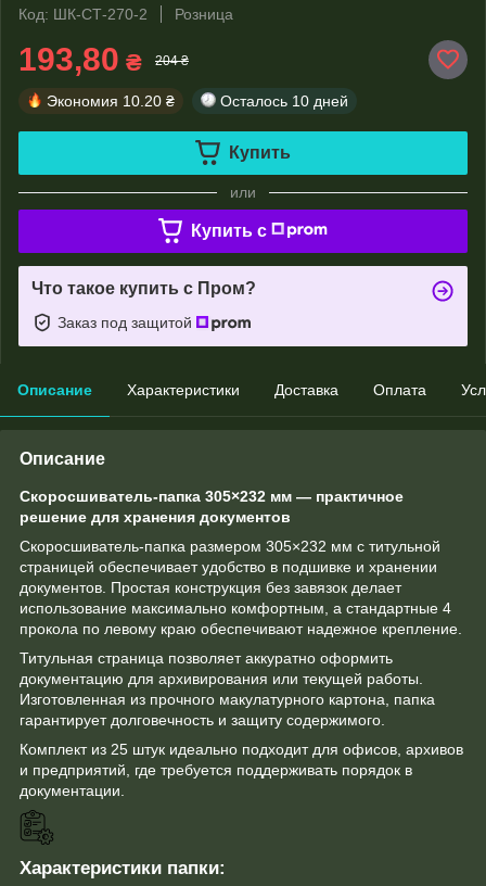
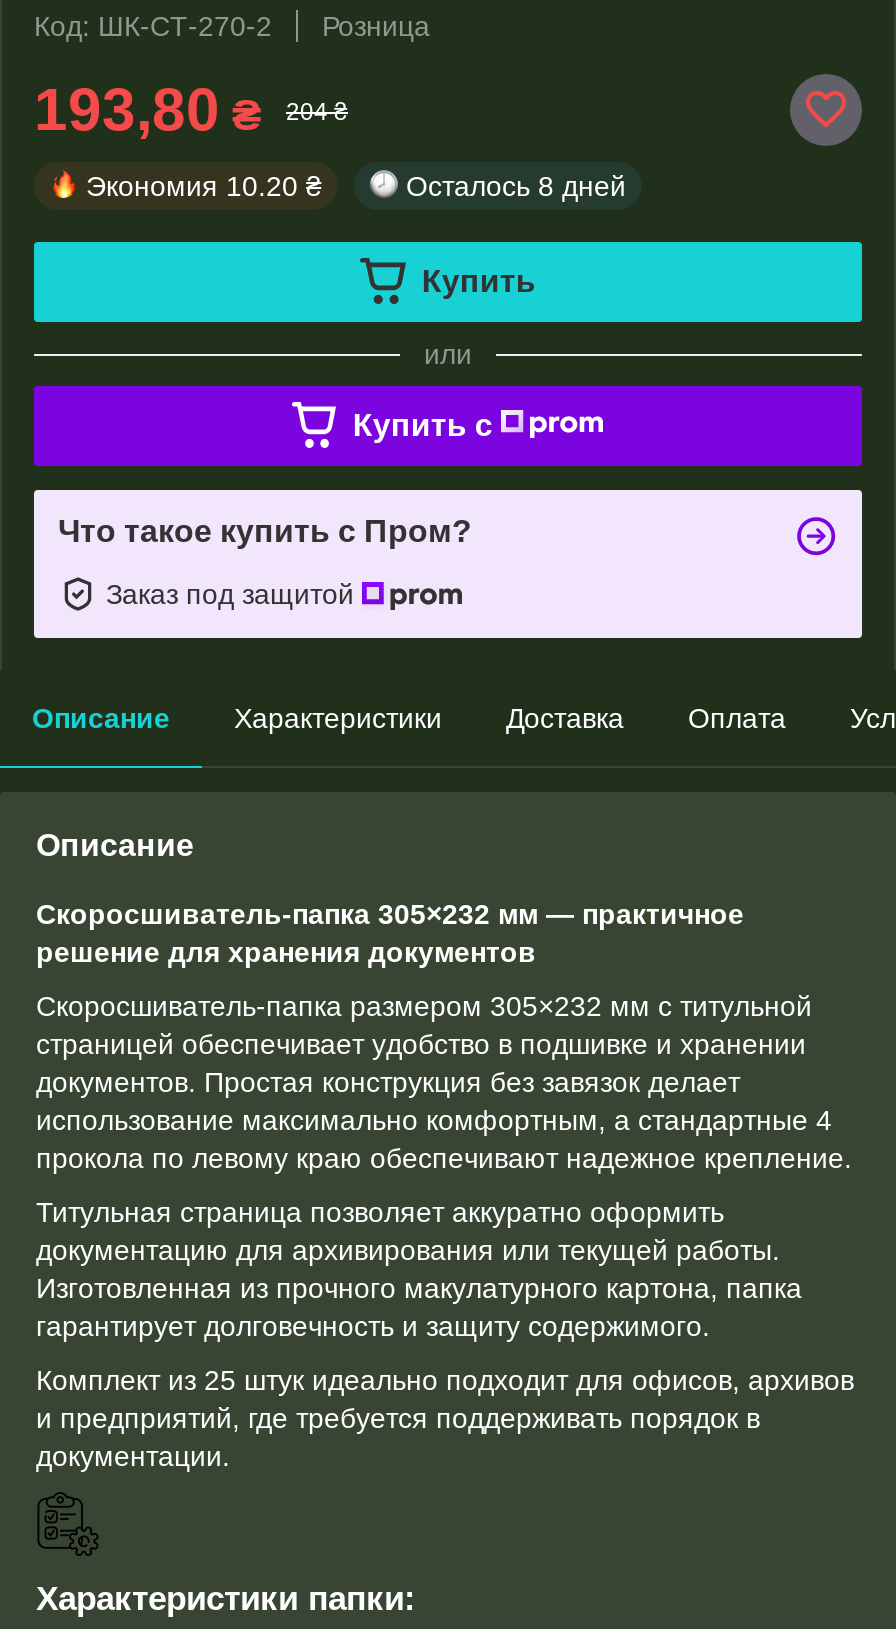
- Осталось 10 дней
+ Осталось 8 дней
